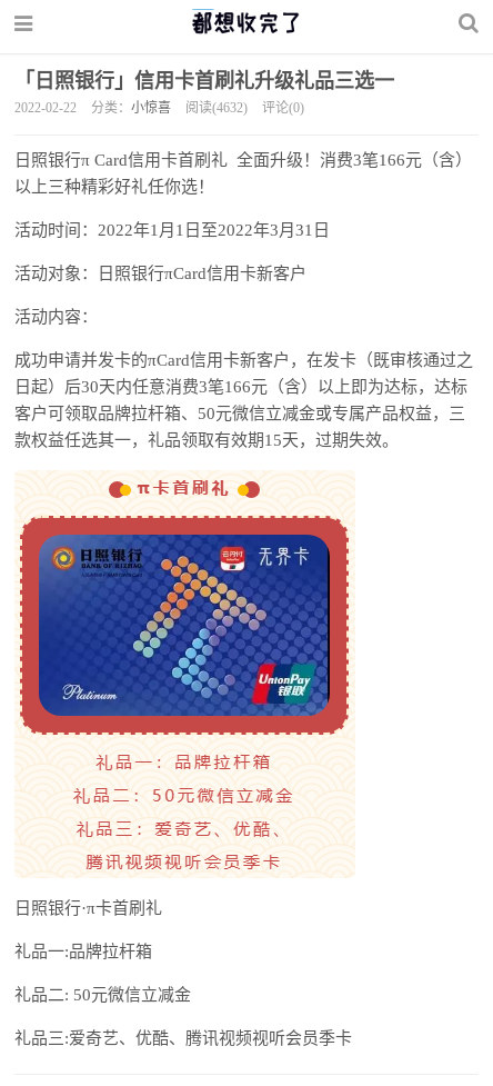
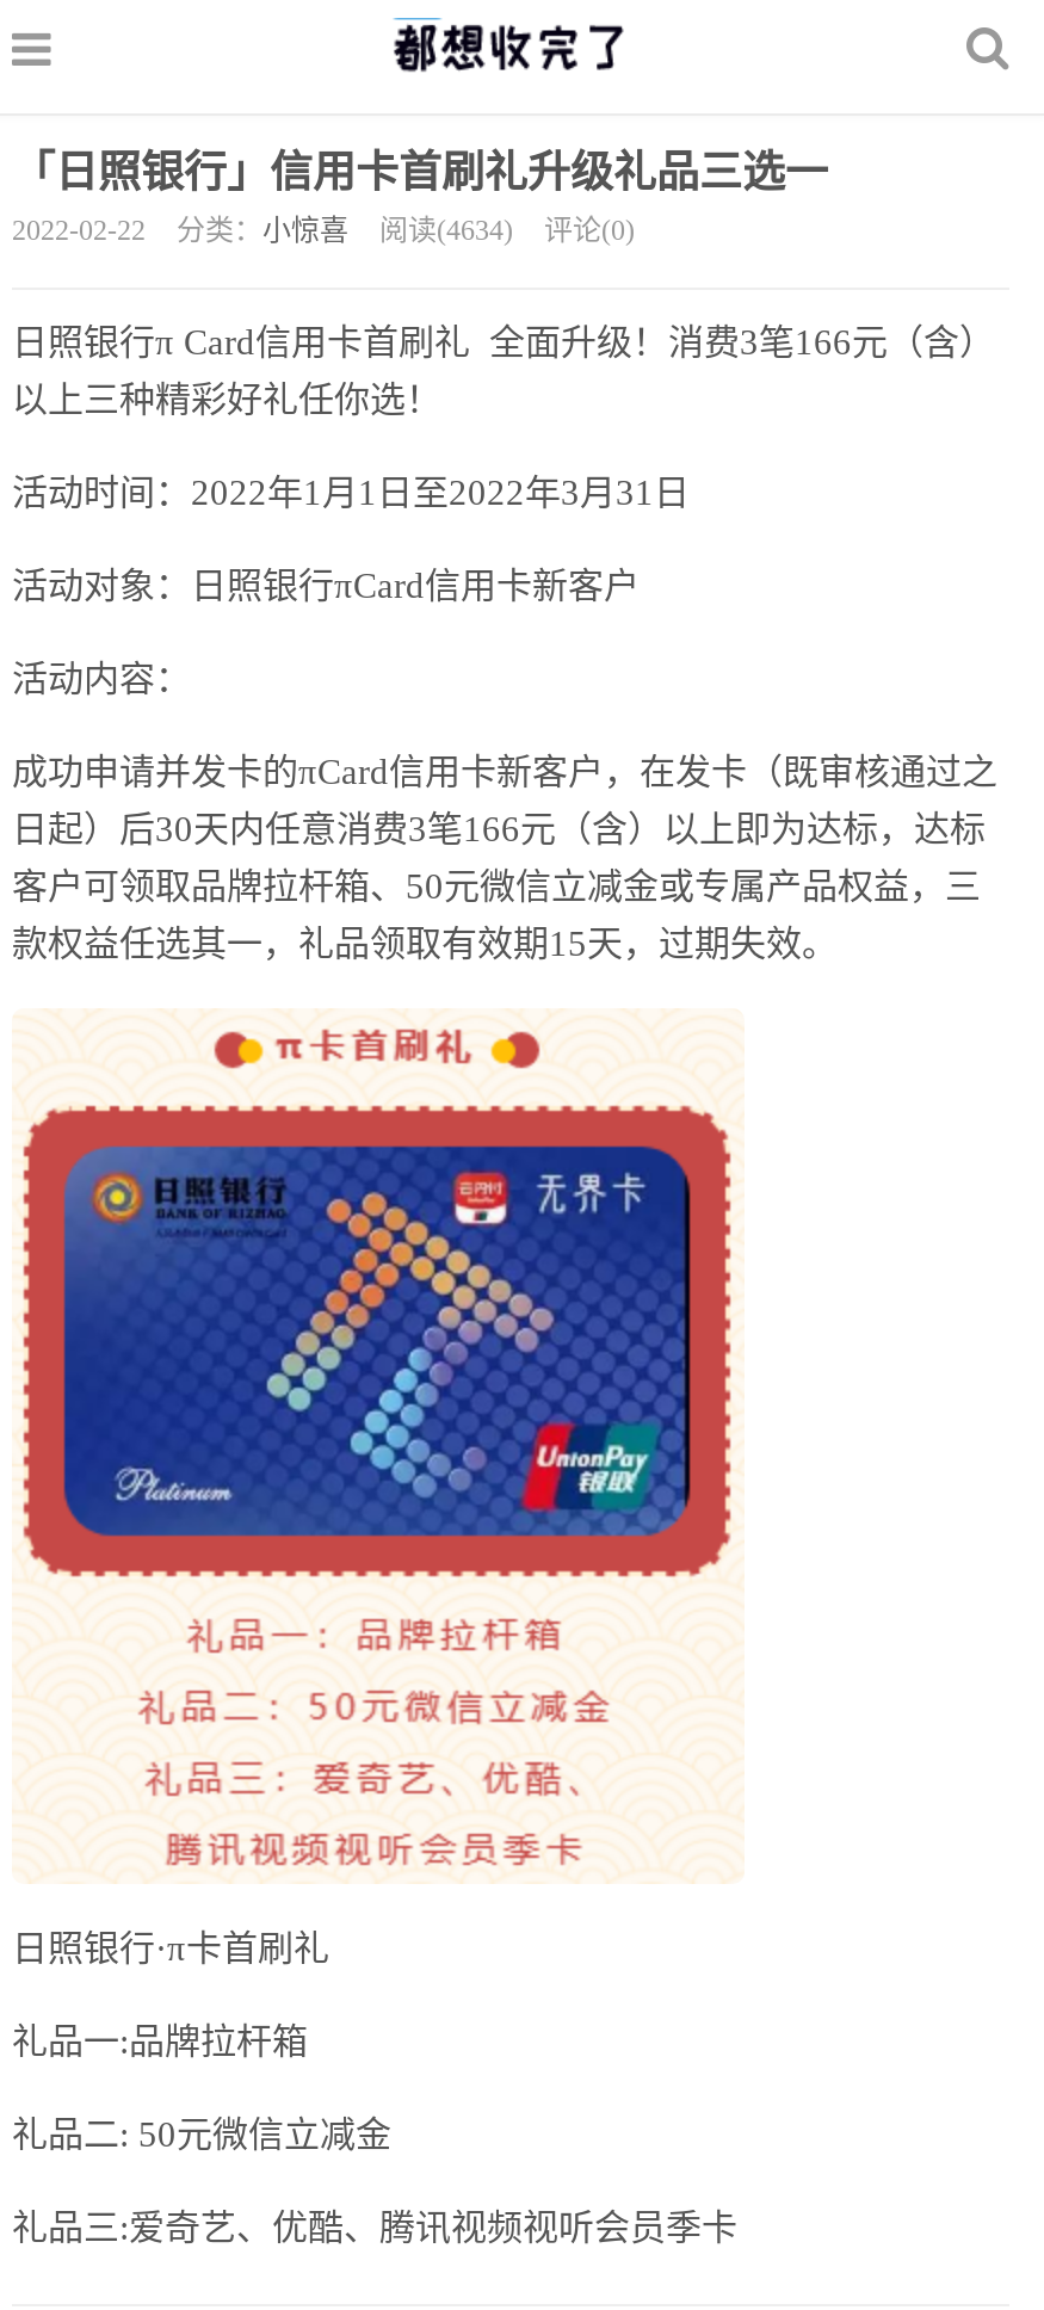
- 2022-02-22 分类：小惊喜 阅读(4632) 评论(0)
+ 2022-02-22 分类：小惊喜 阅读(4634) 评论(0)
